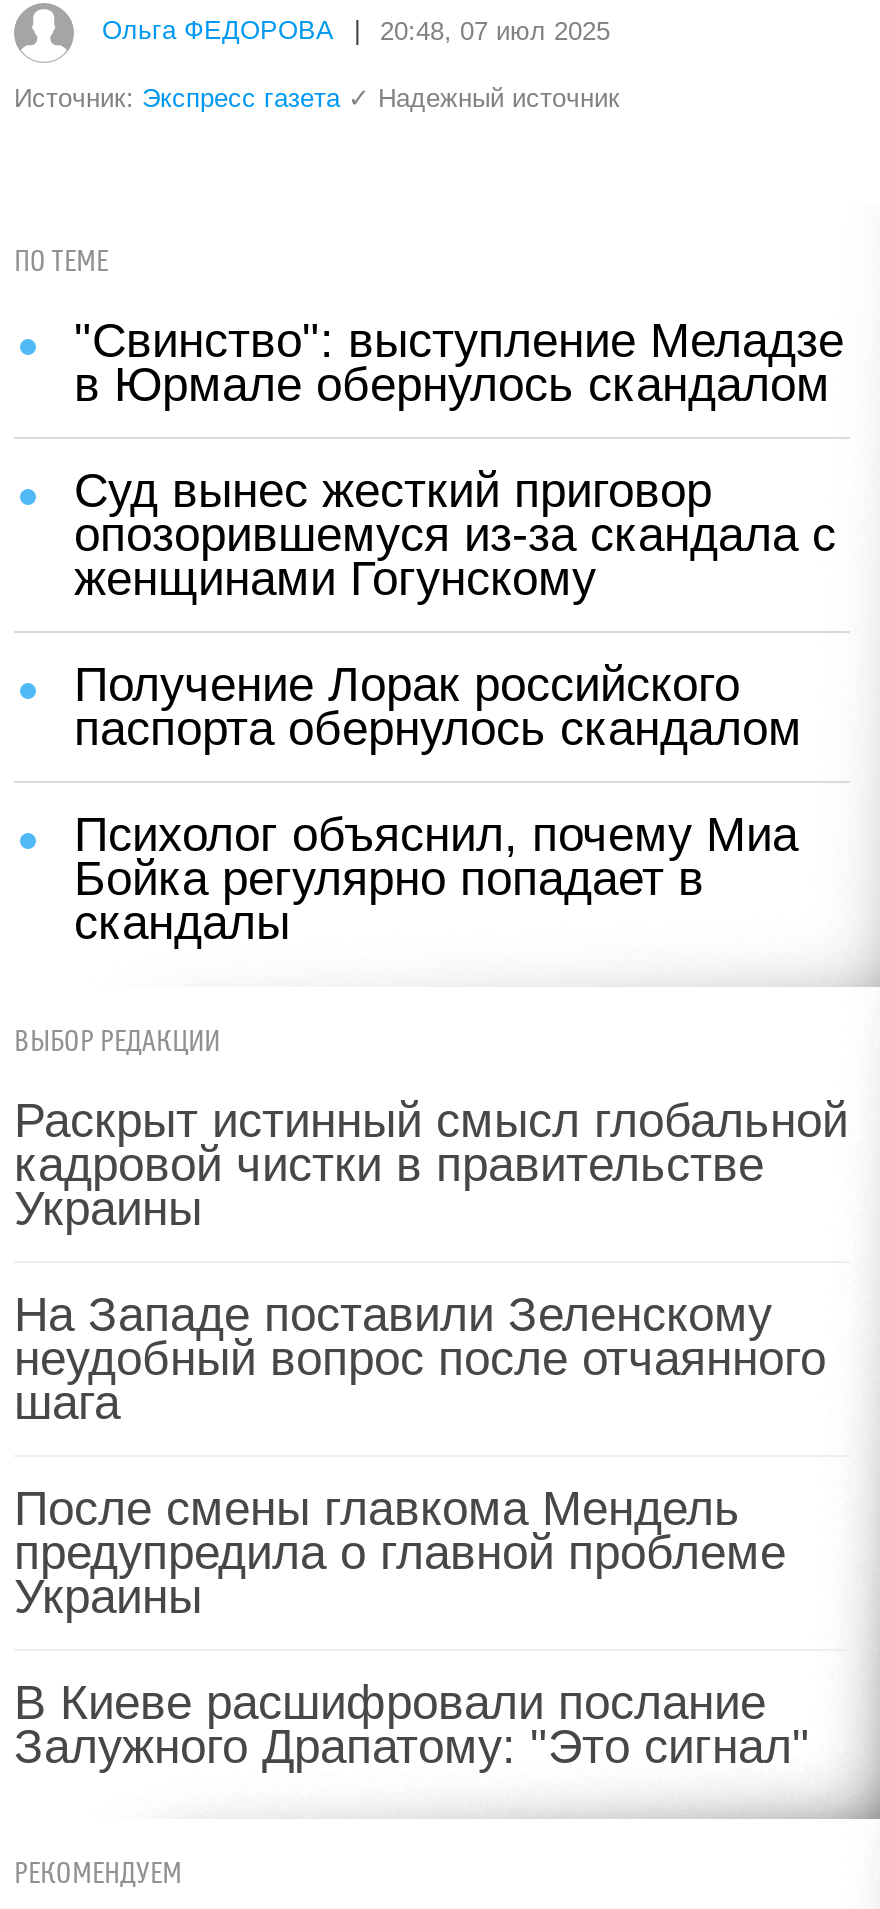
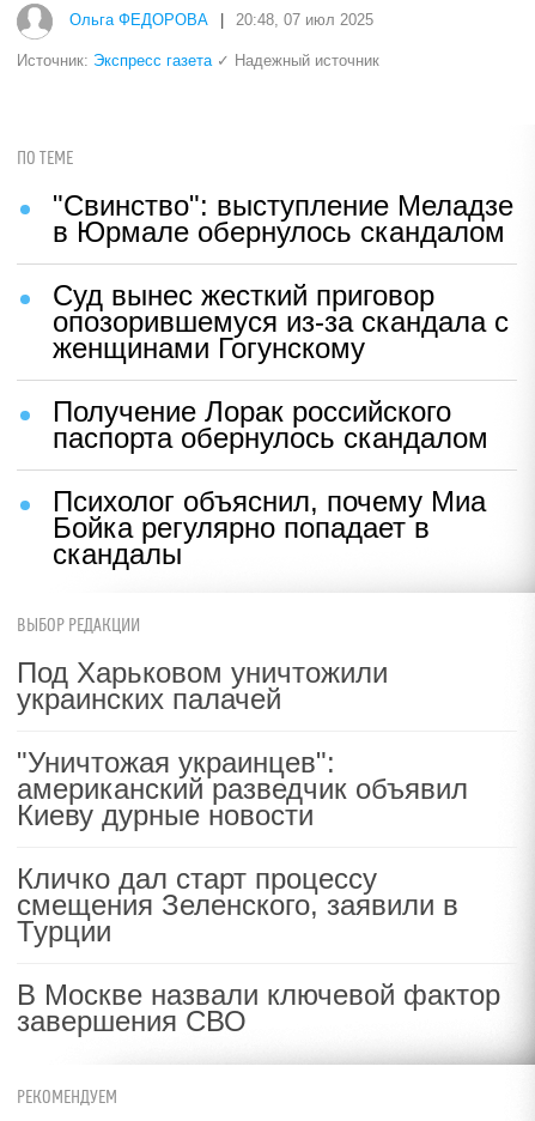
- Раскрыт истинный смысл глобальной
- кадровой чистки в правительстве
- Украины
+ Под Харьковом уничтожили
+ украинских палачей

- На Западе поставили Зеленскому
- неудобный вопрос после отчаянного
- шага
+ "Уничтожая украинцев":
+ американский разведчик объявил
+ Киеву дурные новости

- После смены главкома Мендель
- предупредила о главной проблеме
- Украины
+ Кличко дал старт процессу
+ смещения Зеленского, заявили в
+ Турции

- В Киеве расшифровали послание
- Залужного Драпатому: "Это сигнал"
+ В Москве назвали ключевой фактор
+ завершения СВО
